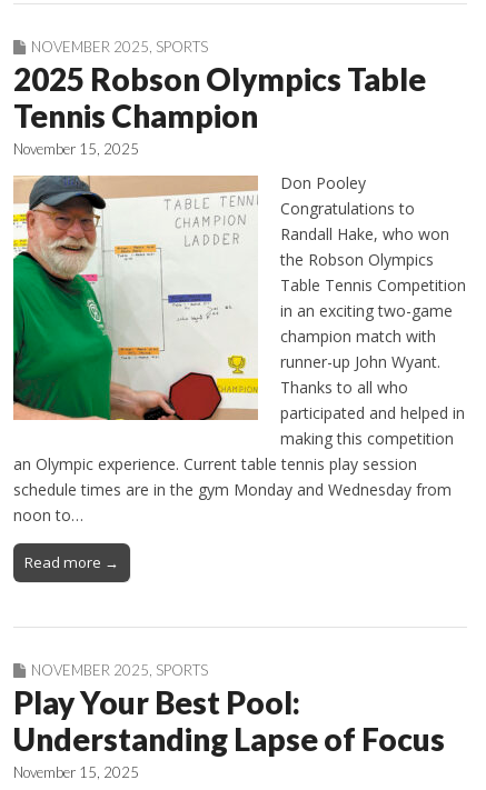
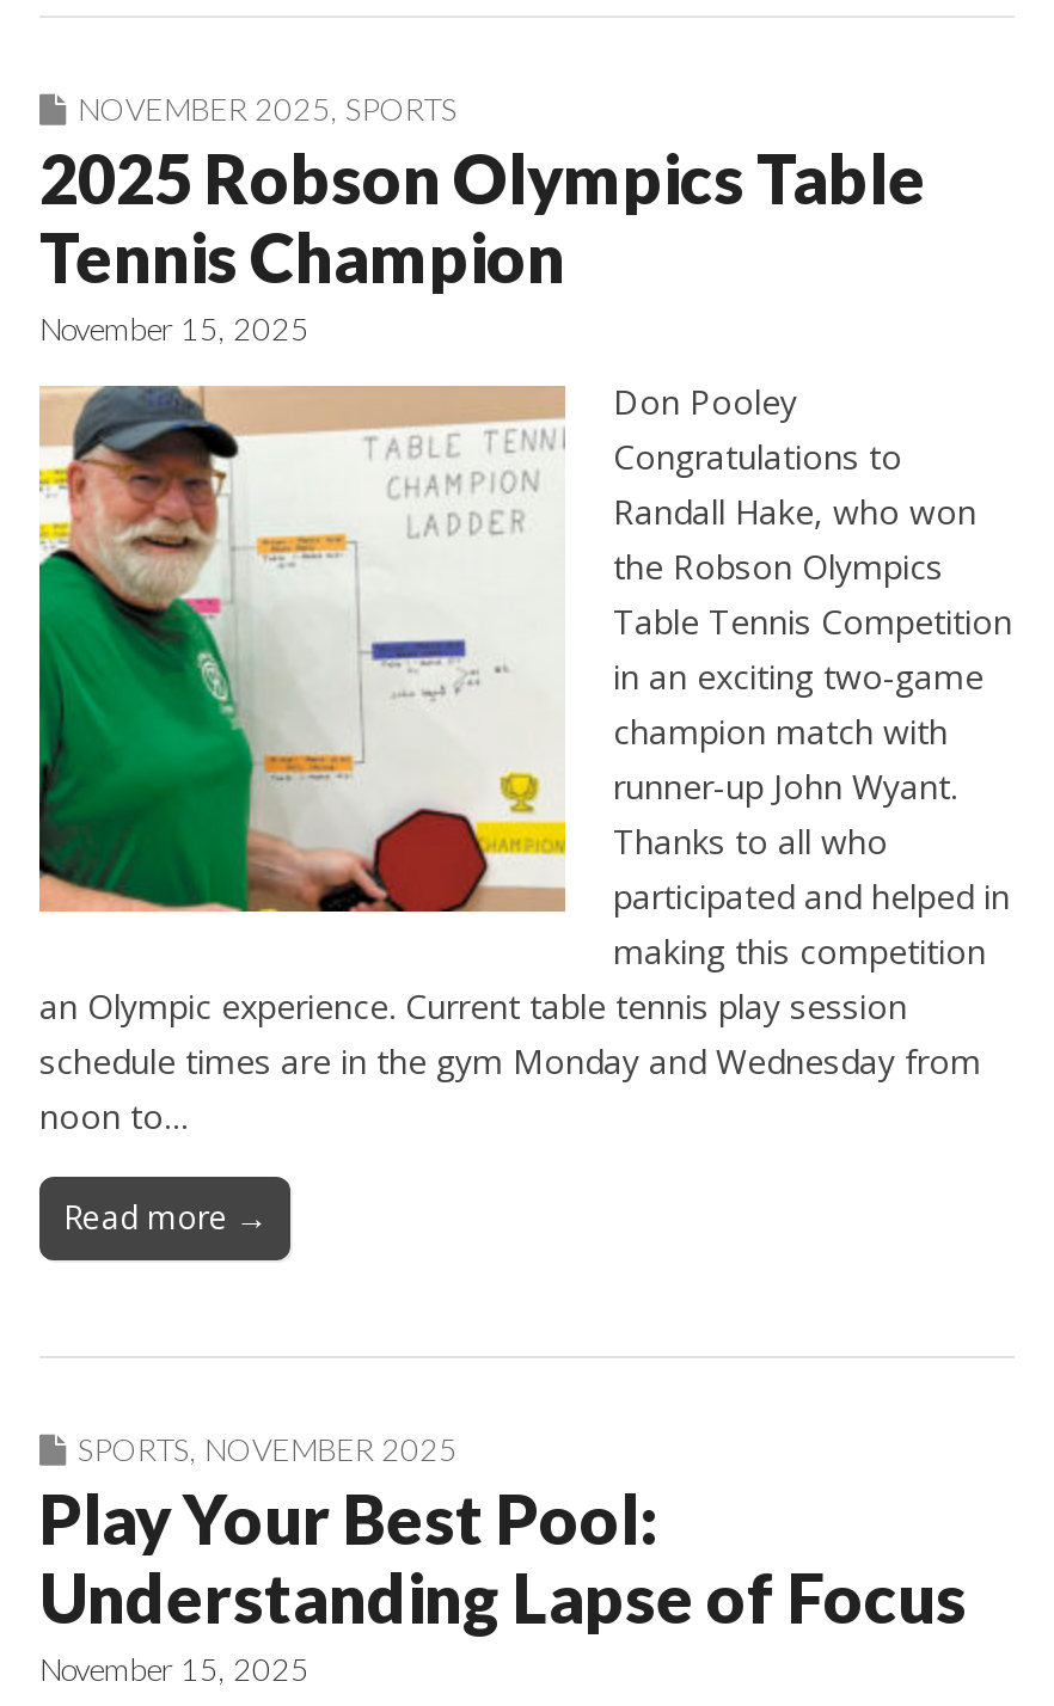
- NOVEMBER 2025, SPORTS
+ SPORTS, NOVEMBER 2025
